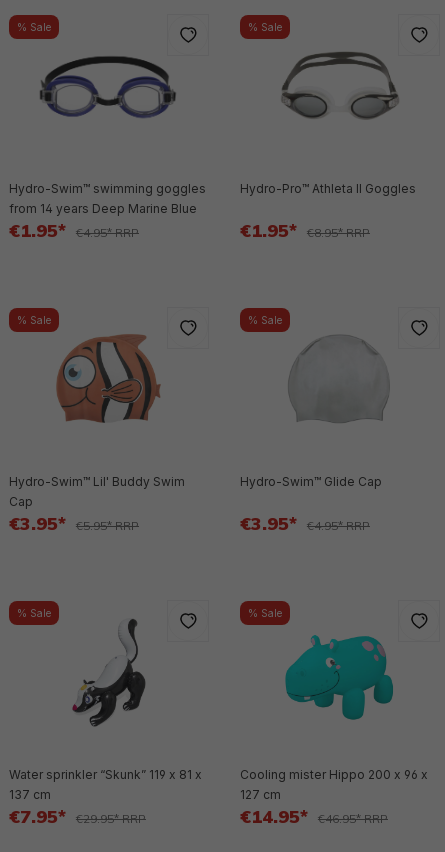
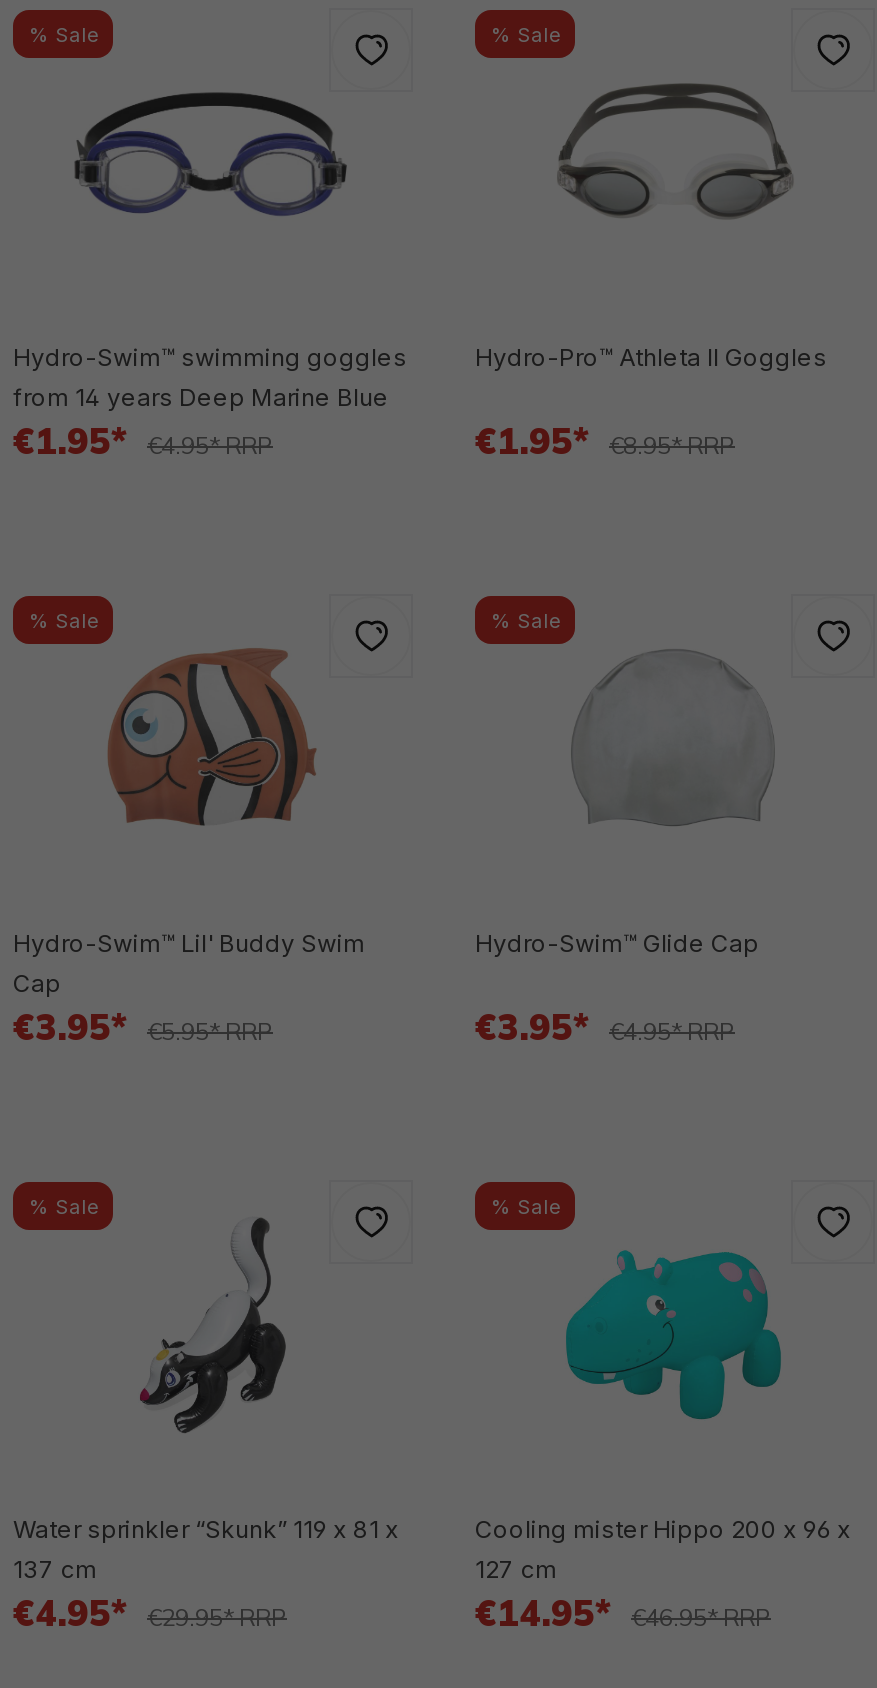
- €7.95* €29.95* RRP
+ €4.95* €29.95* RRP
